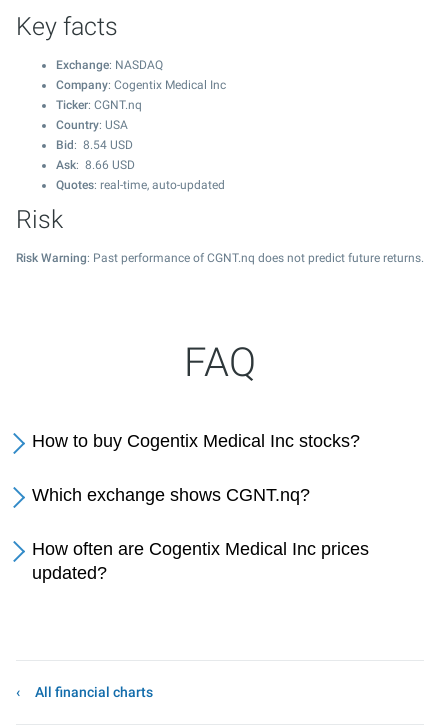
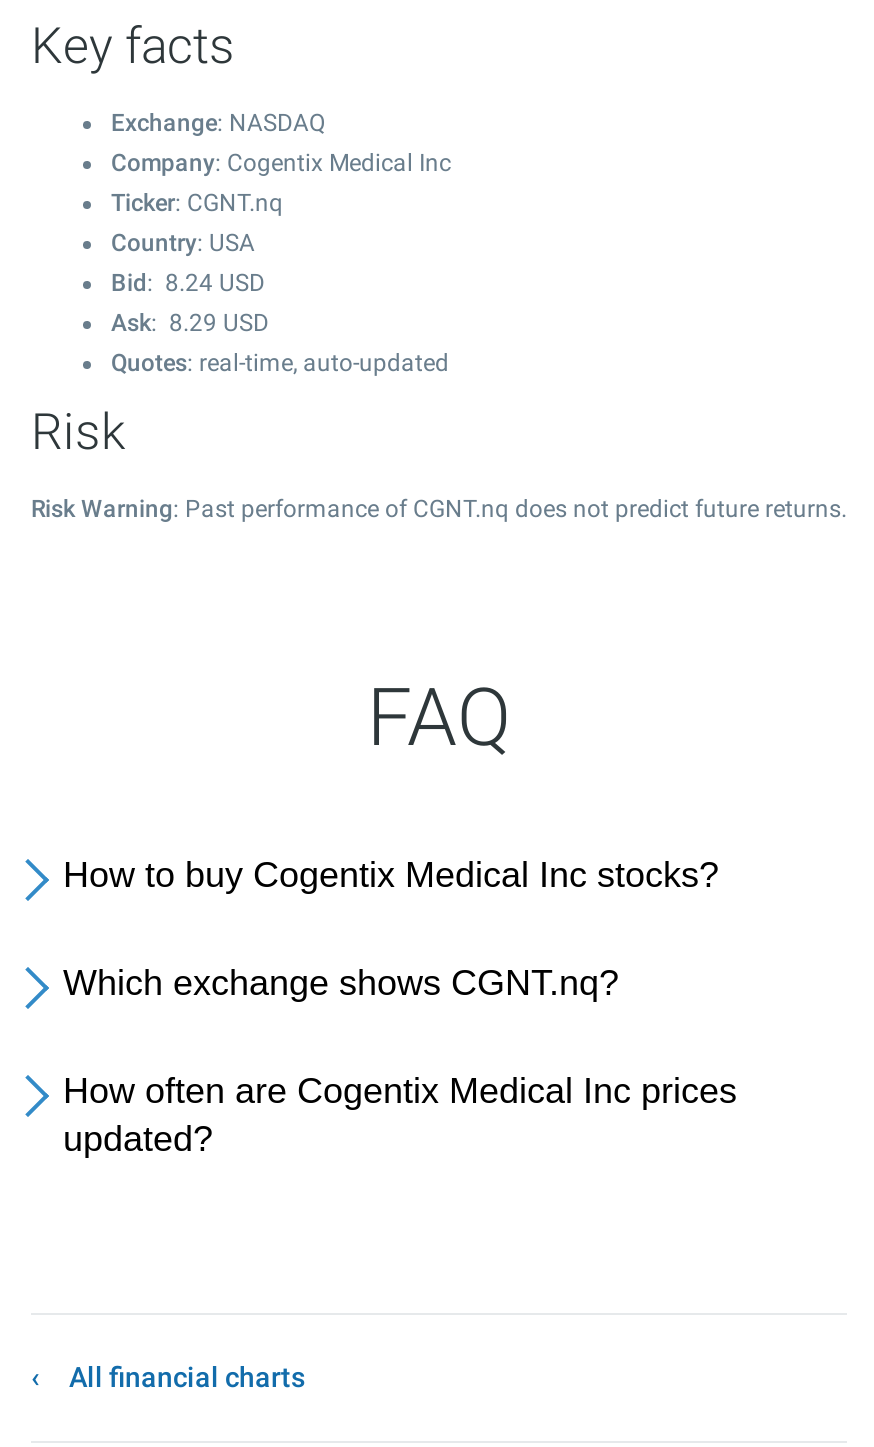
- Bid: 8.54 USD
+ Bid: 8.24 USD

- Ask: 8.66 USD
+ Ask: 8.29 USD
